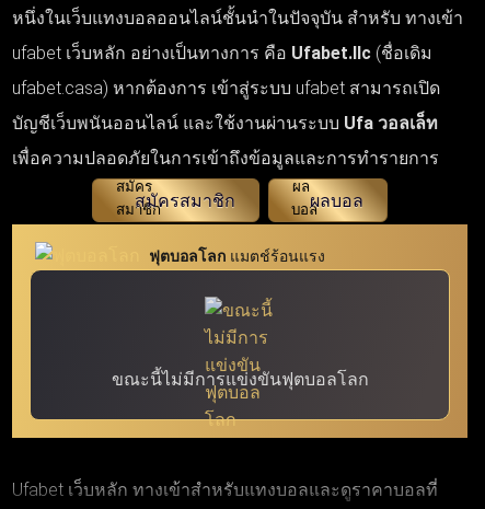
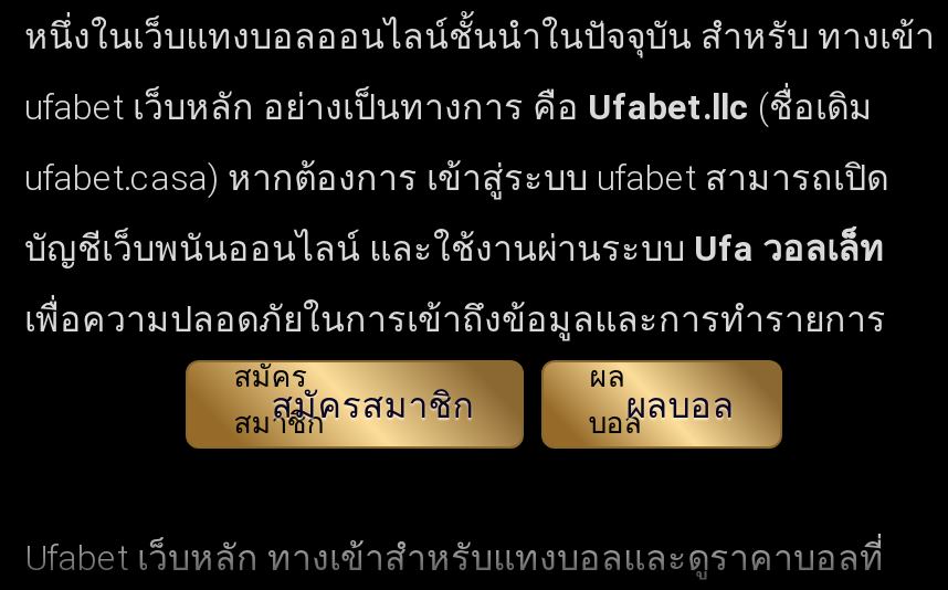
- [image]
- ฟุตบอลโลก แมตช์ร้อนแรง

- ขณะนี้ไม่มีการแข่งขันฟุตบอลโลก
